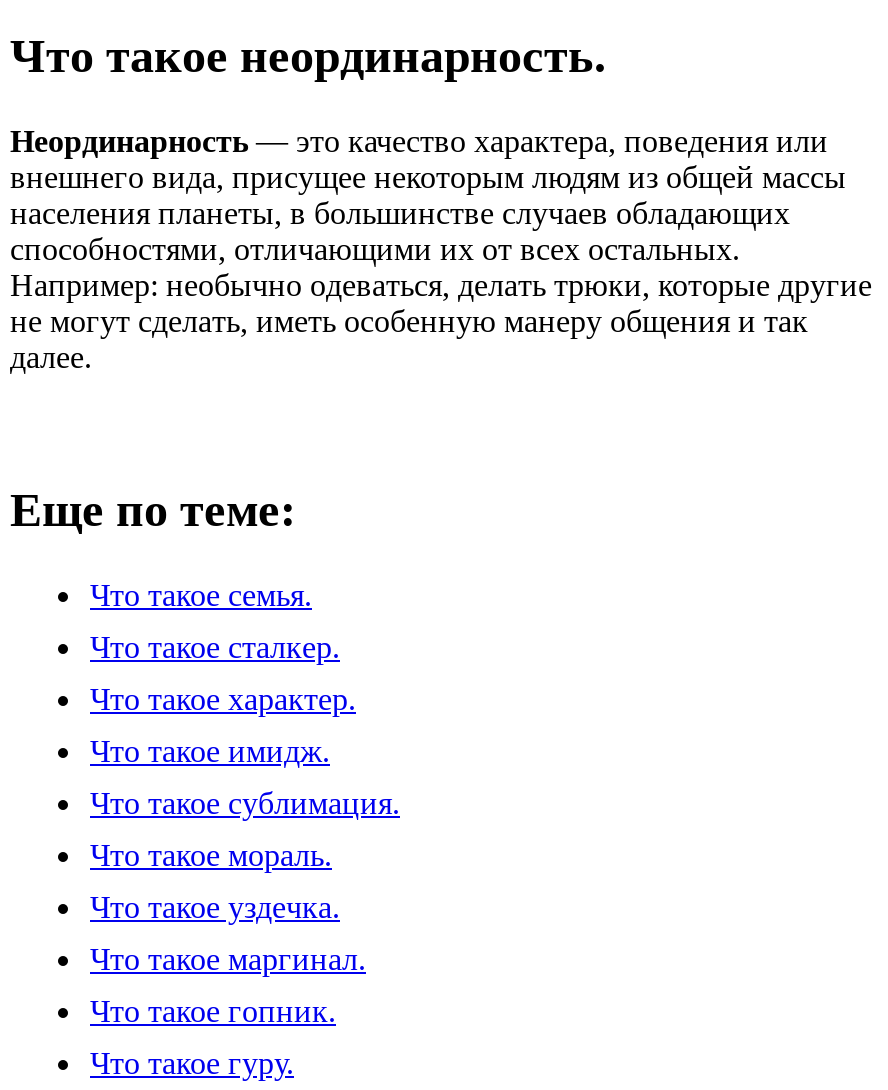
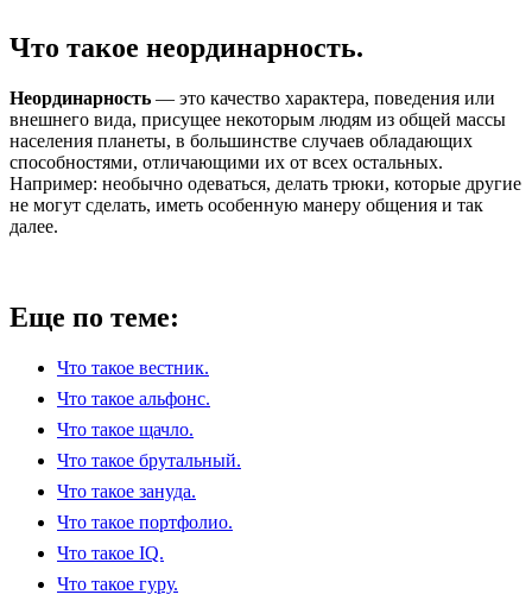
- Что такое семья.
- Что такое сталкер.
- Что такое характер.
- Что такое имидж.
- Что такое сублимация.
- Что такое мораль.
- Что такое уздечка.
- Что такое маргинал.
- Что такое гопник.
+ Что такое вестник.
+ Что такое альфонс.
+ Что такое щачло.
+ Что такое брутальный.
+ Что такое зануда.
+ Что такое портфолио.
+ Что такое IQ.
